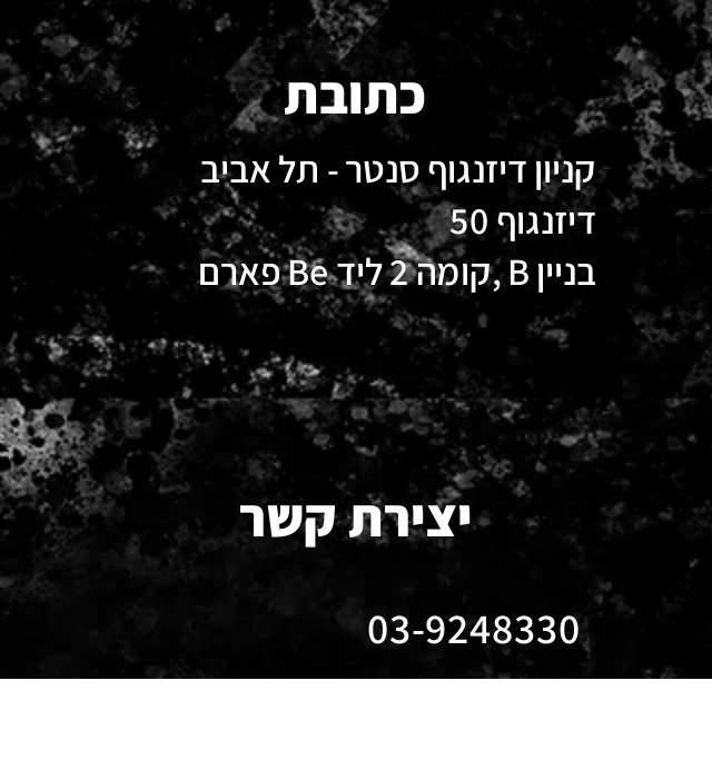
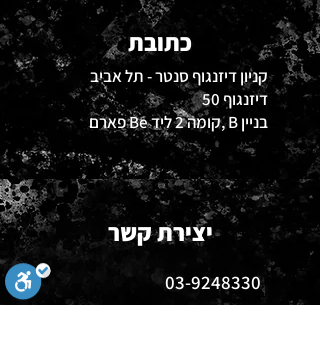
+ [image]
